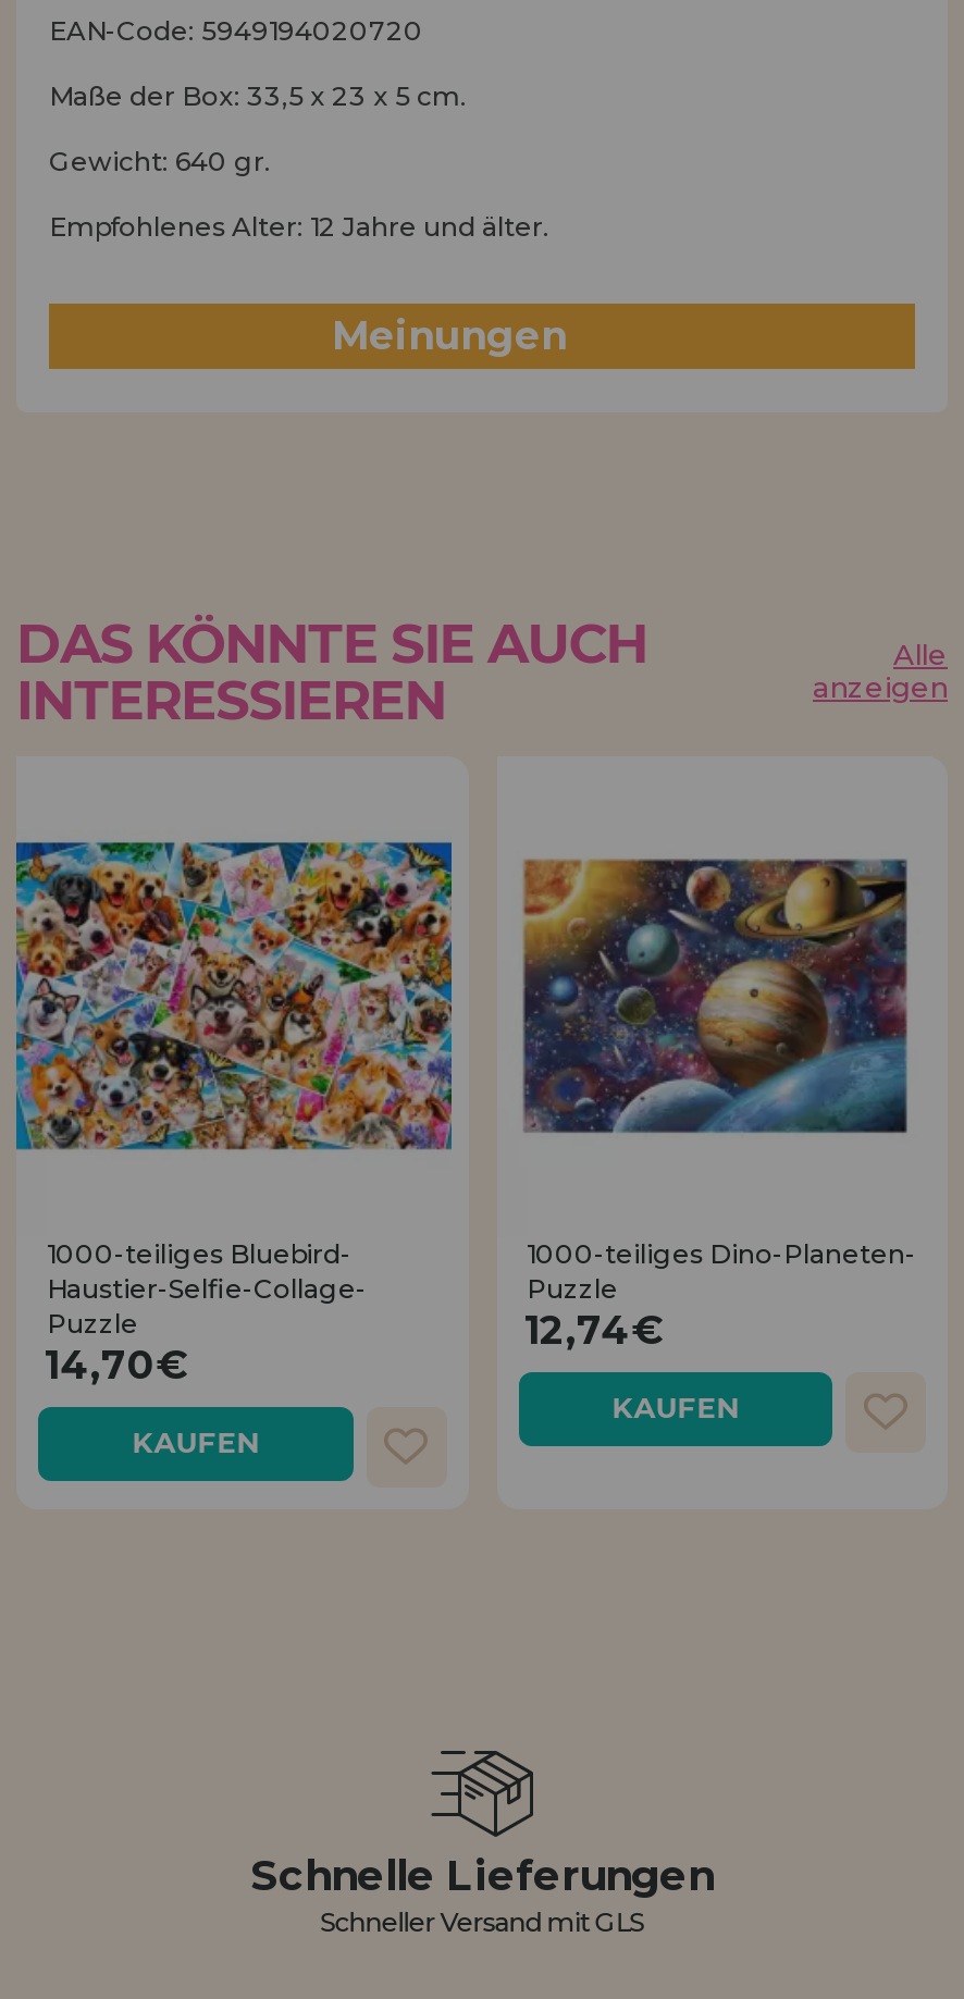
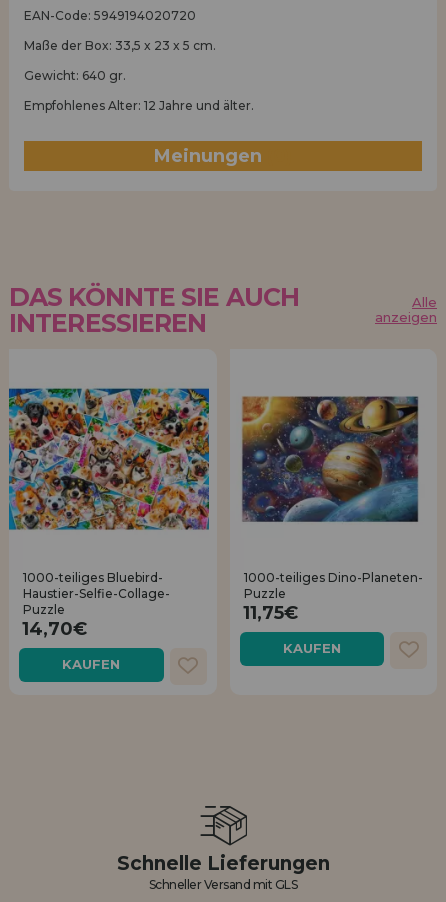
- 12,74€
+ 11,75€
